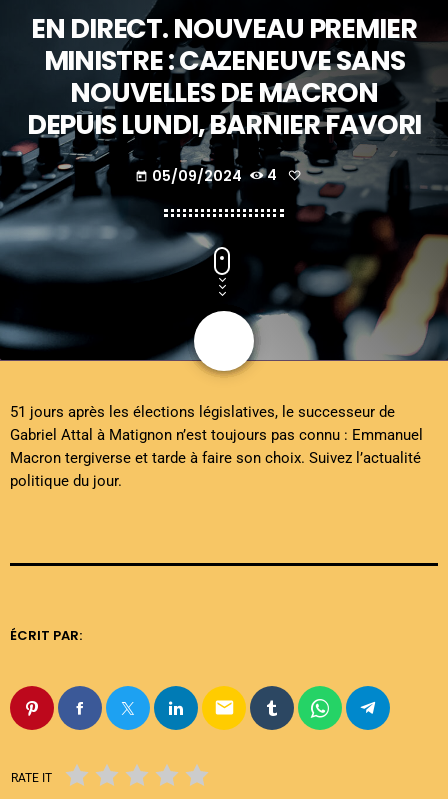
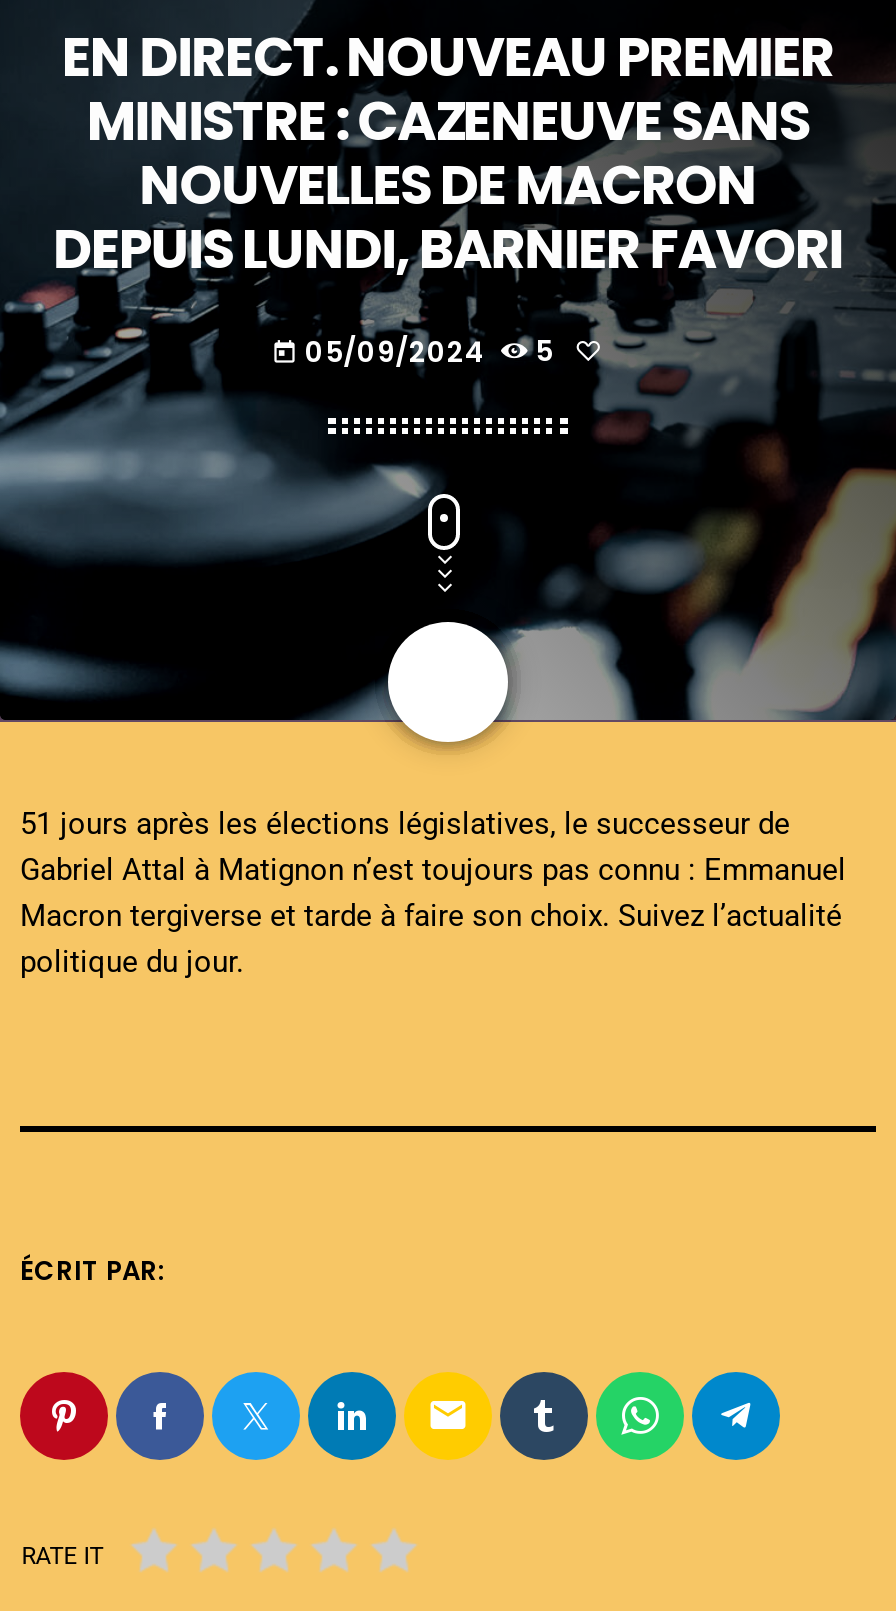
- 4
+ 5
